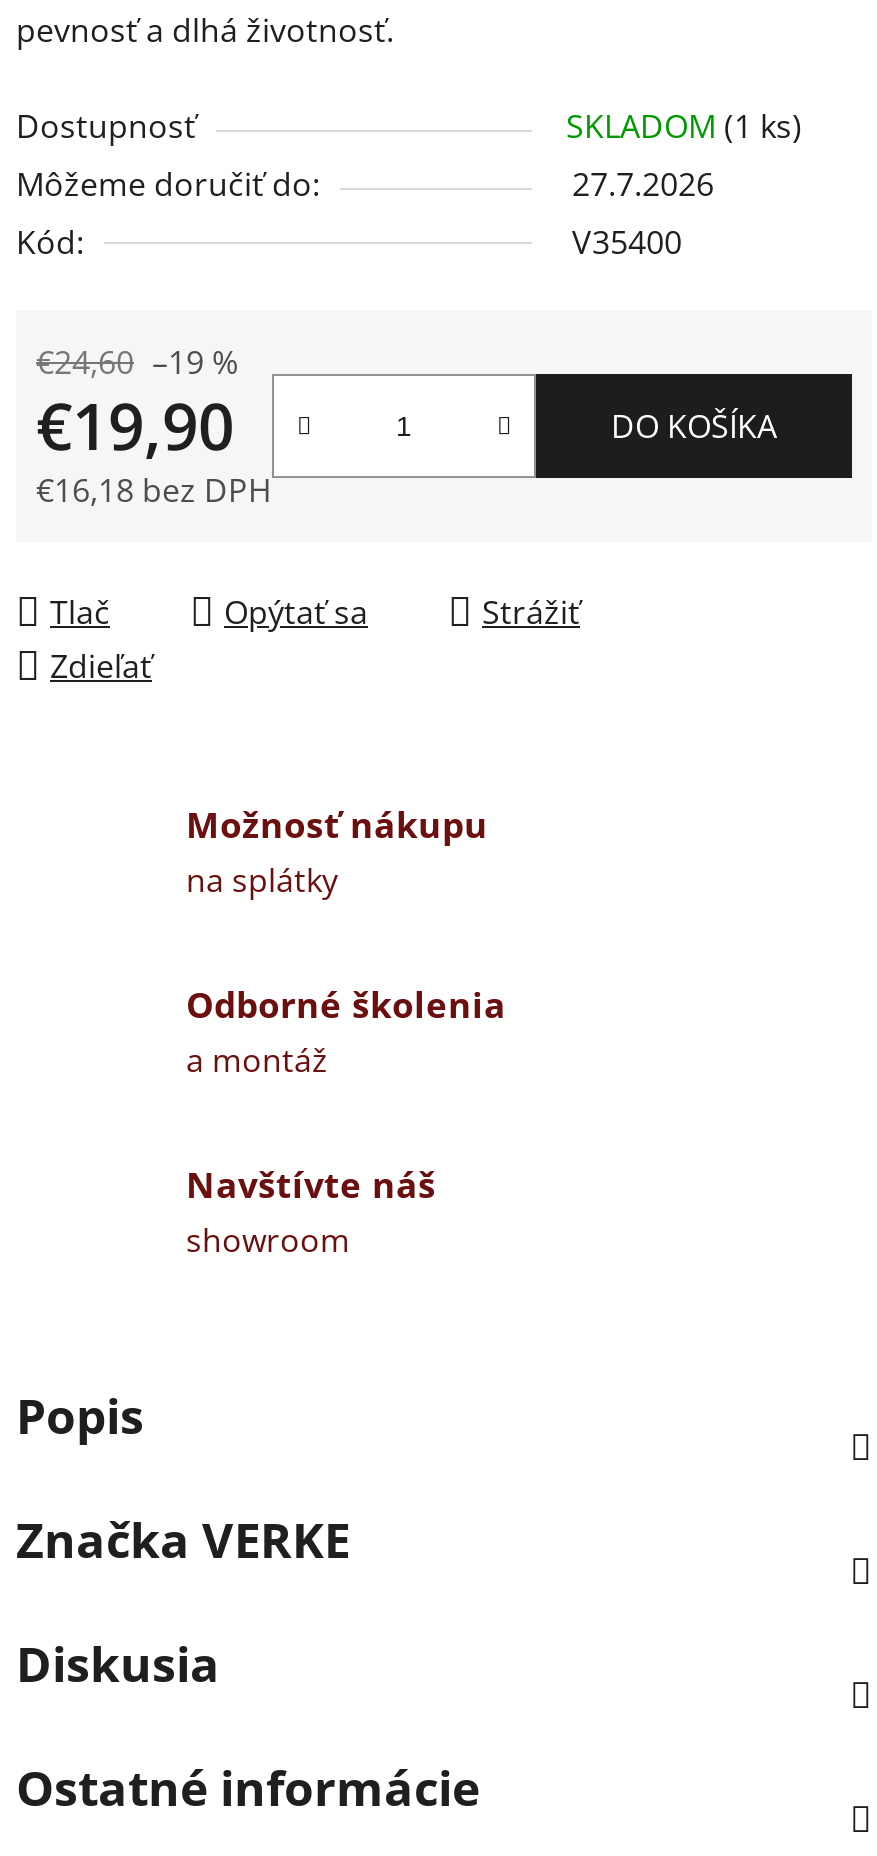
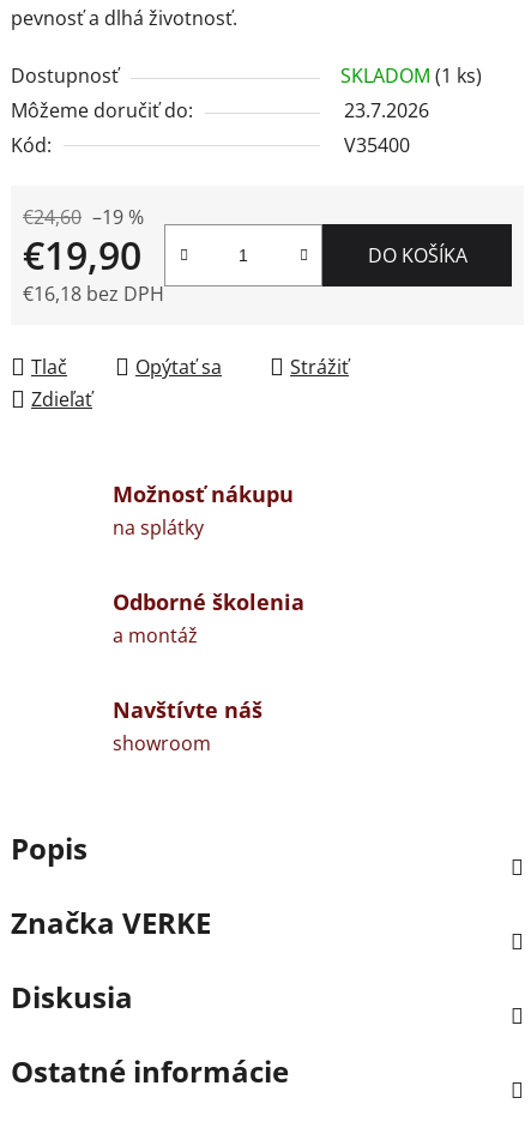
- 27.7.2026
+ 23.7.2026
